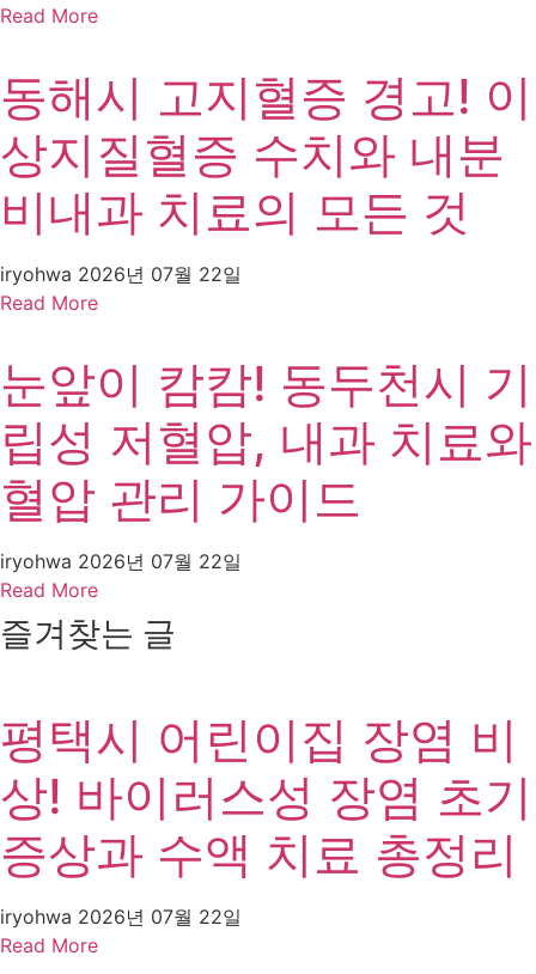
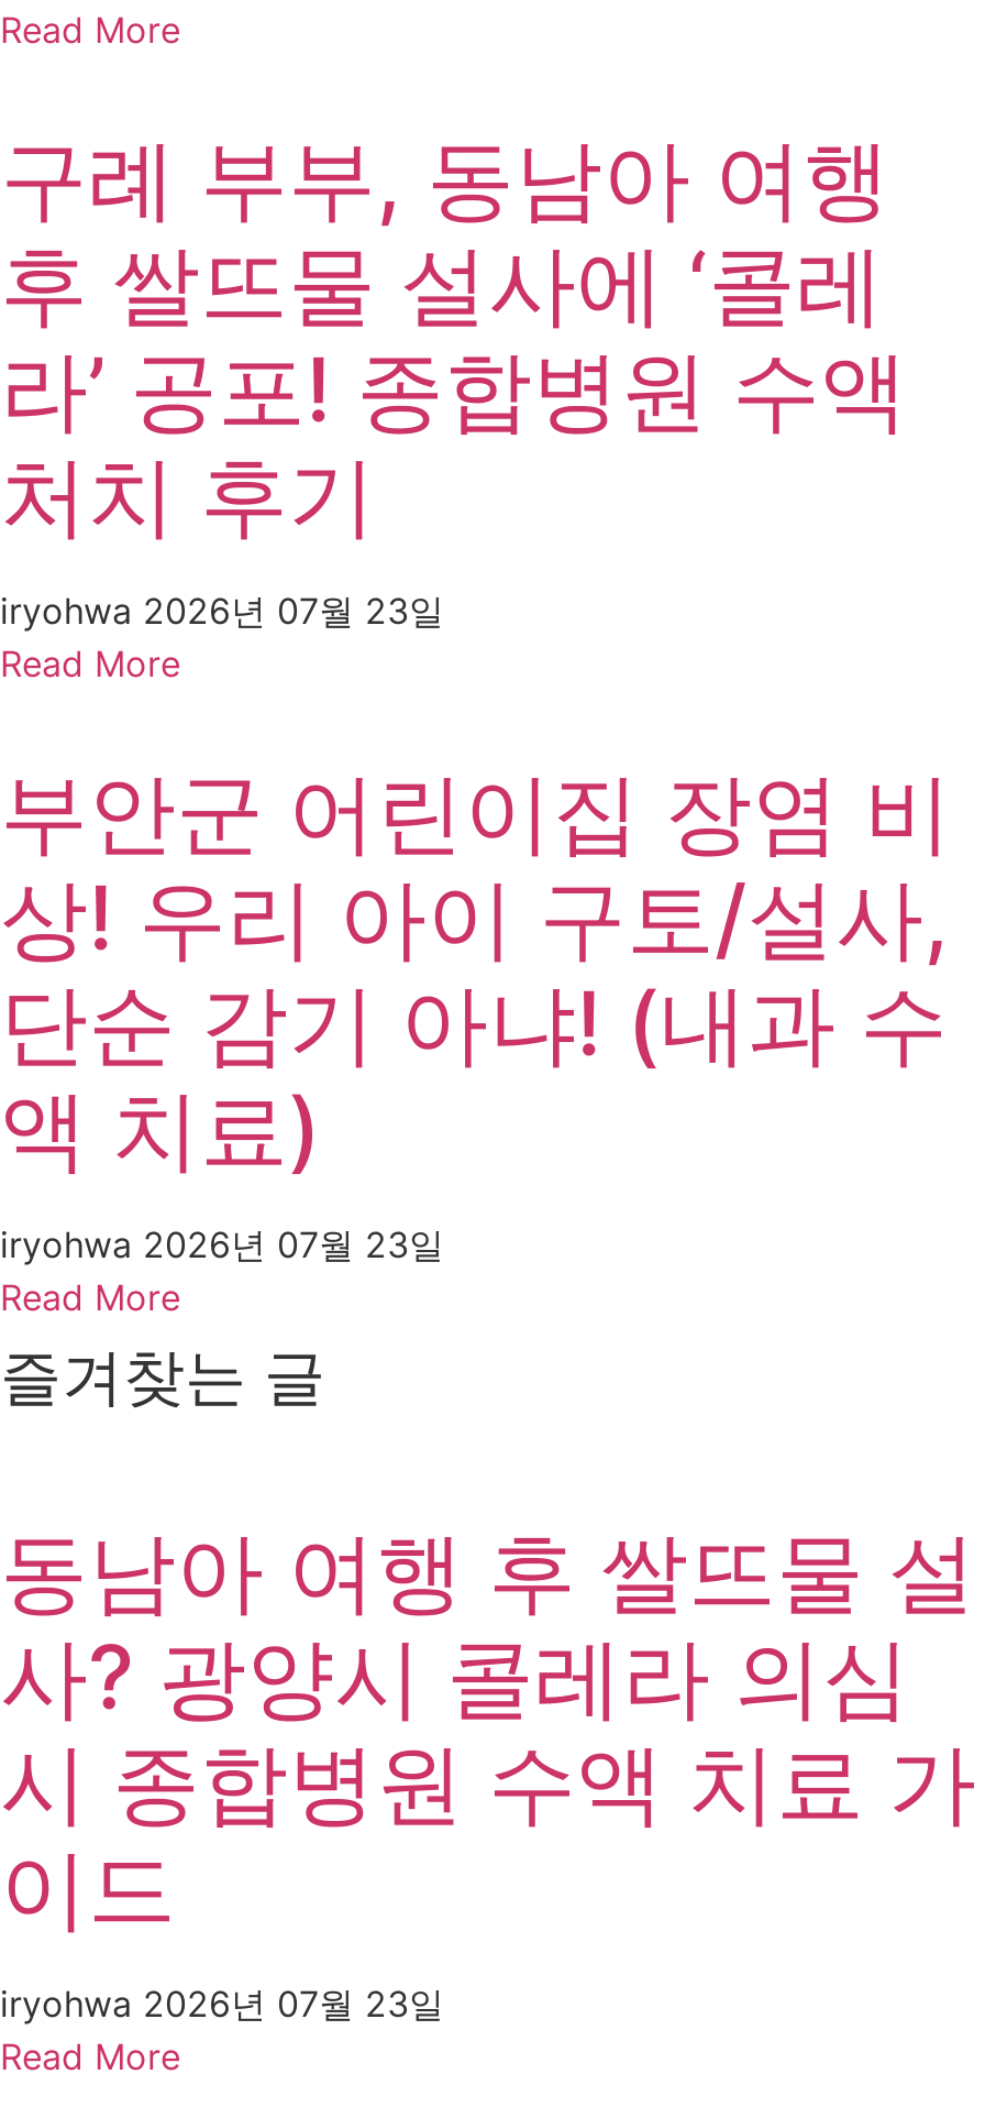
- 동해시 고지혈증 경고! 이
- 상지질혈증 수치와 내분
- 비내과 치료의 모든 것
- iryohwa 2026년 07월 22일
+ 구례 부부, 동남아 여행
+ 후 쌀뜨물 설사에 ‘콜레
+ 라’ 공포! 종합병원 수액
+ 처치 후기
+ iryohwa 2026년 07월 23일

- 눈앞이 캄캄! 동두천시 기
- 립성 저혈압, 내과 치료와
- 혈압 관리 가이드
- iryohwa 2026년 07월 22일
+ 부안군 어린이집 장염 비
+ 상! 우리 아이 구토/설사,
+ 단순 감기 아냐! (내과 수
+ 액 치료)
+ iryohwa 2026년 07월 23일

- 평택시 어린이집 장염 비
- 상! 바이러스성 장염 초기
- 증상과 수액 치료 총정리
- iryohwa 2026년 07월 22일
+ 동남아 여행 후 쌀뜨물 설
+ 사? 광양시 콜레라 의심
+ 시 종합병원 수액 치료 가
+ 이드
+ iryohwa 2026년 07월 23일
